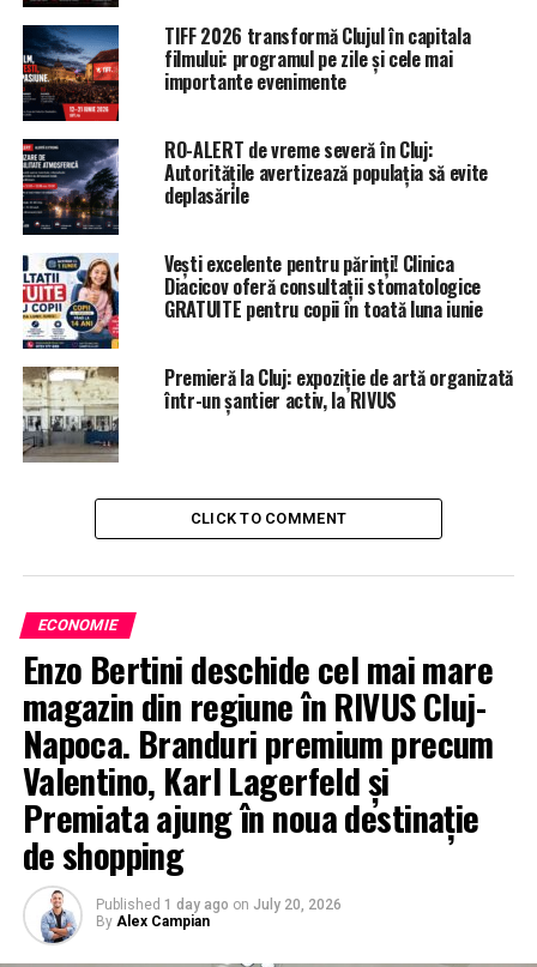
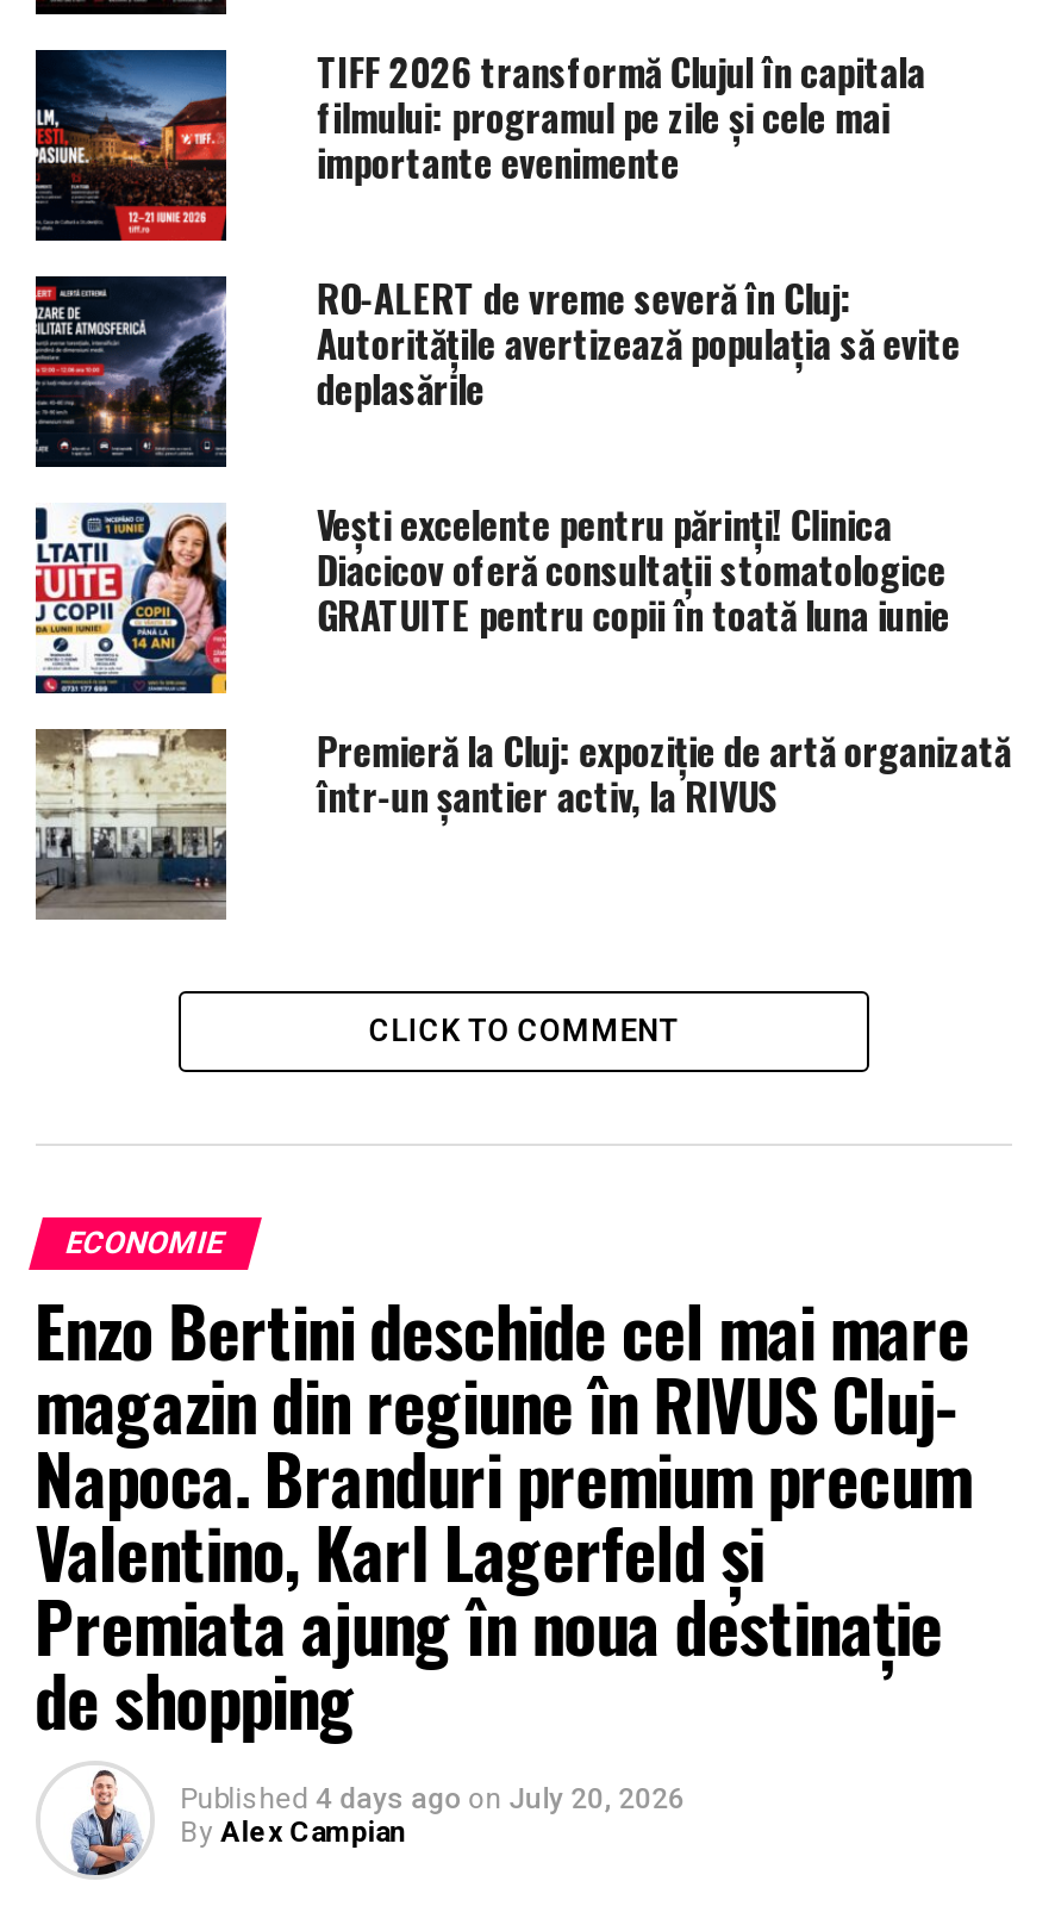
- Published 1 day ago on July 20, 2026
+ Published 4 days ago on July 20, 2026
